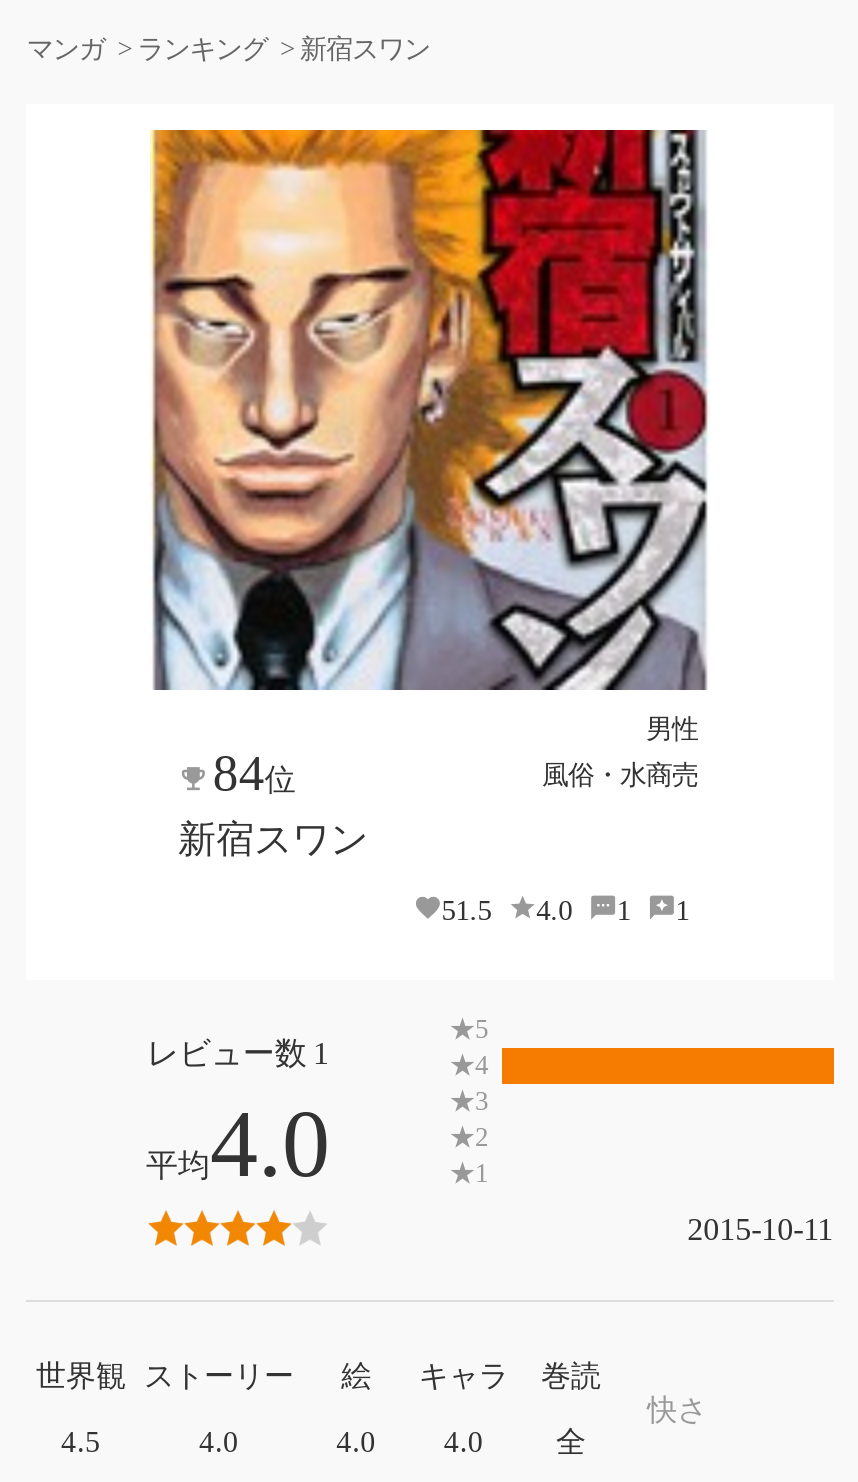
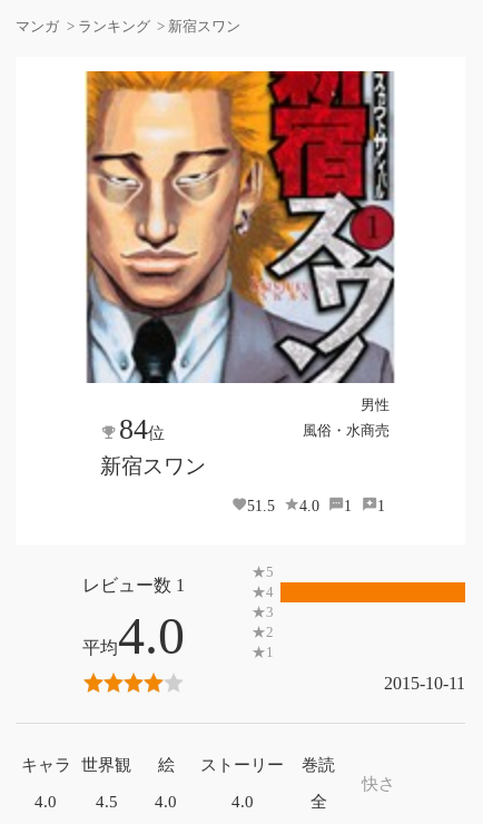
- ストーリー
- 4.0

- キャラ
+ ストーリー

+ キャラ
+ 4.0
